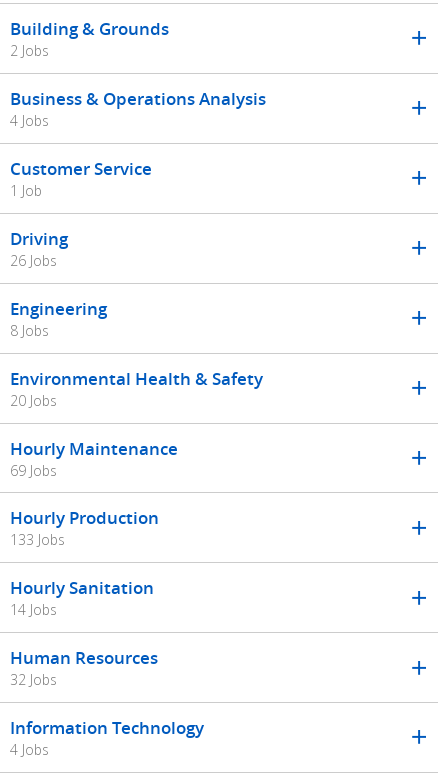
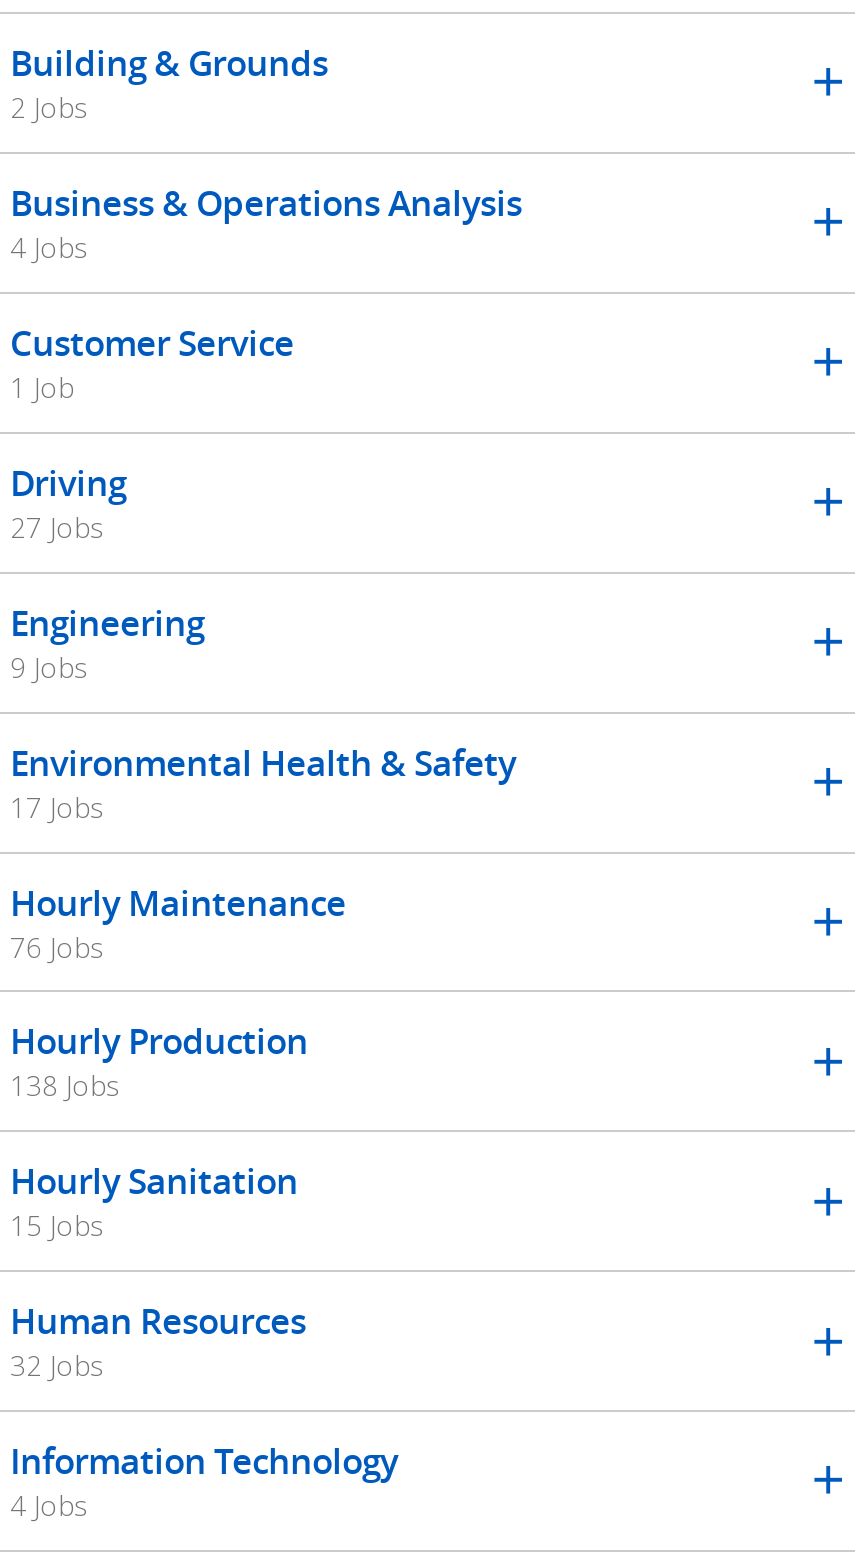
- 26 Jobs
+ 27 Jobs

- 8 Jobs
+ 9 Jobs

- 20 Jobs
+ 17 Jobs

- 69 Jobs
+ 76 Jobs

- 133 Jobs
+ 138 Jobs

- 14 Jobs
+ 15 Jobs
